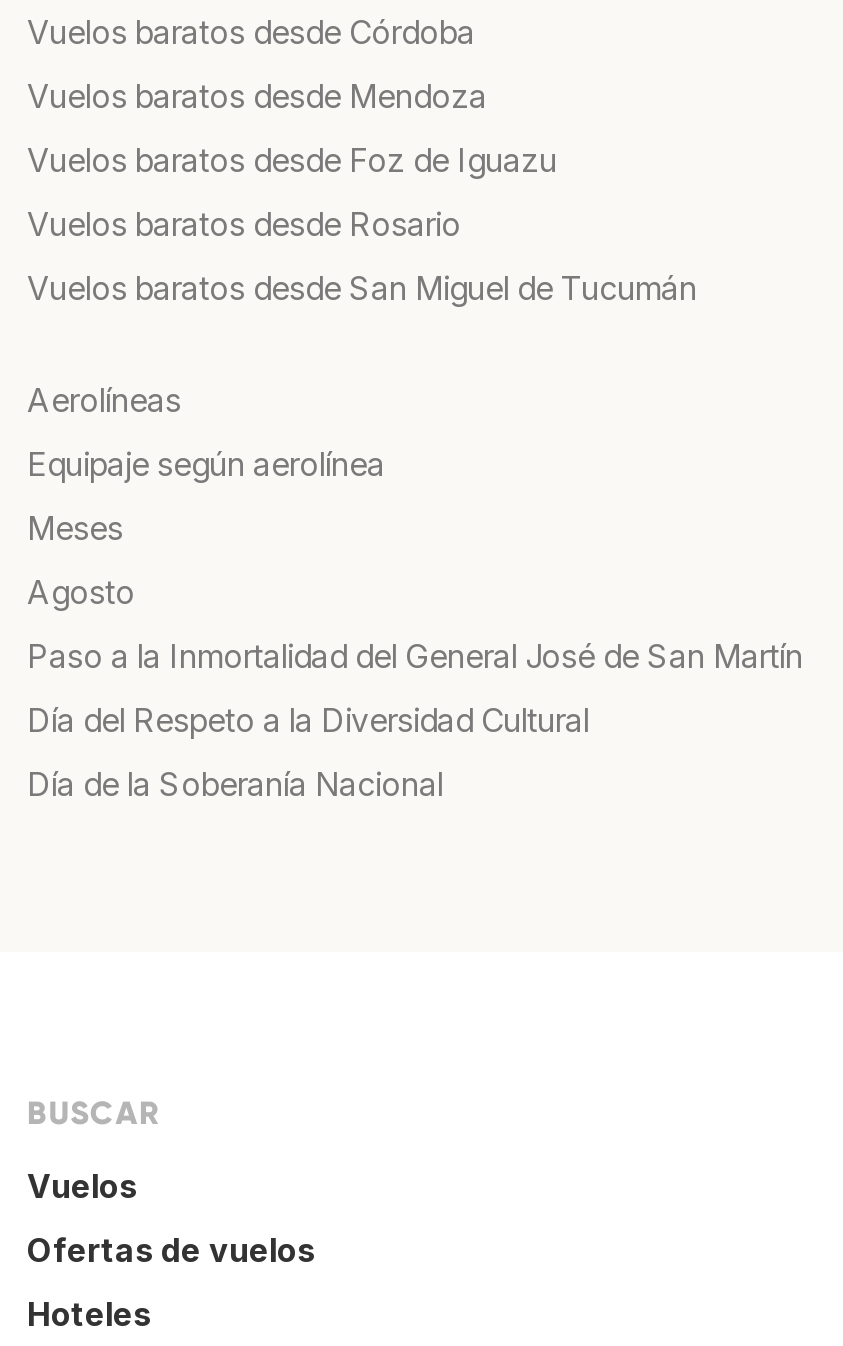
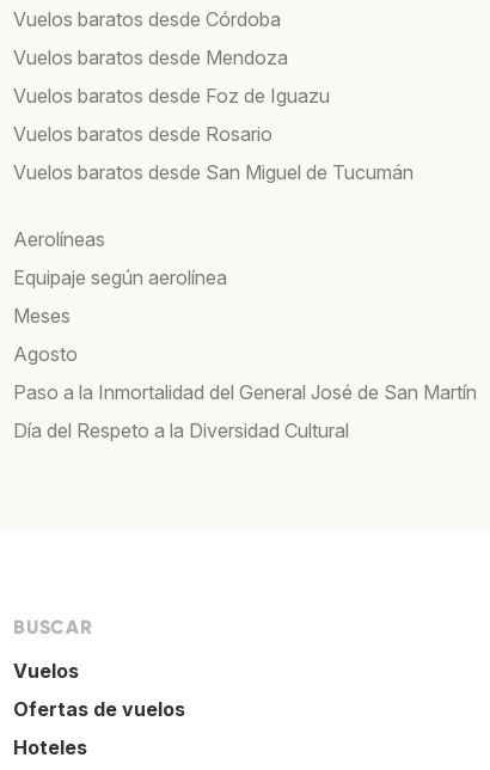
- Día de la Soberanía Nacional
